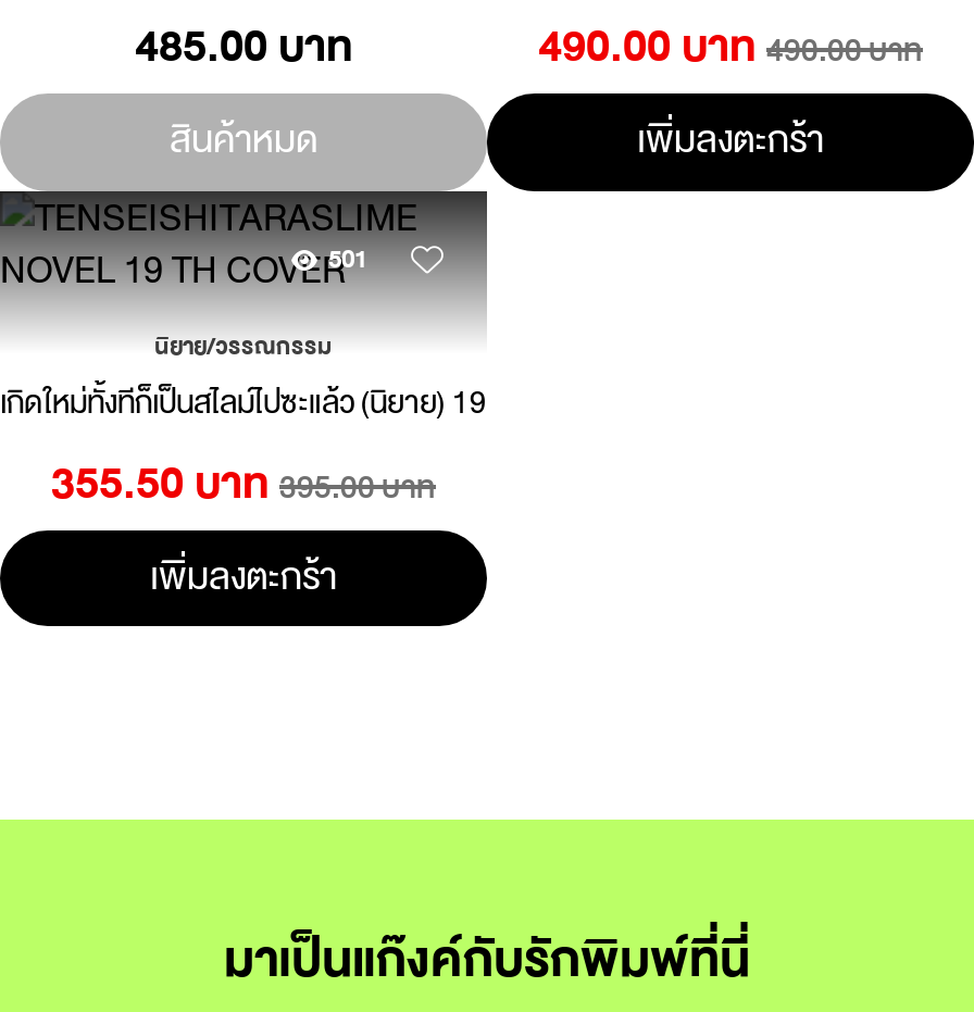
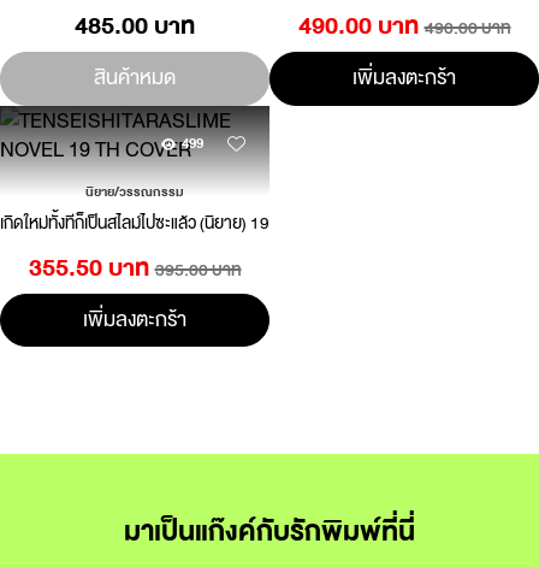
- 501
+ 499
